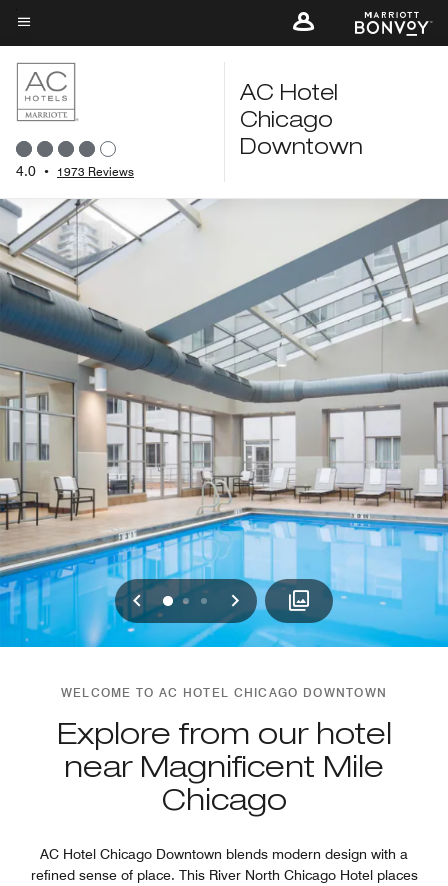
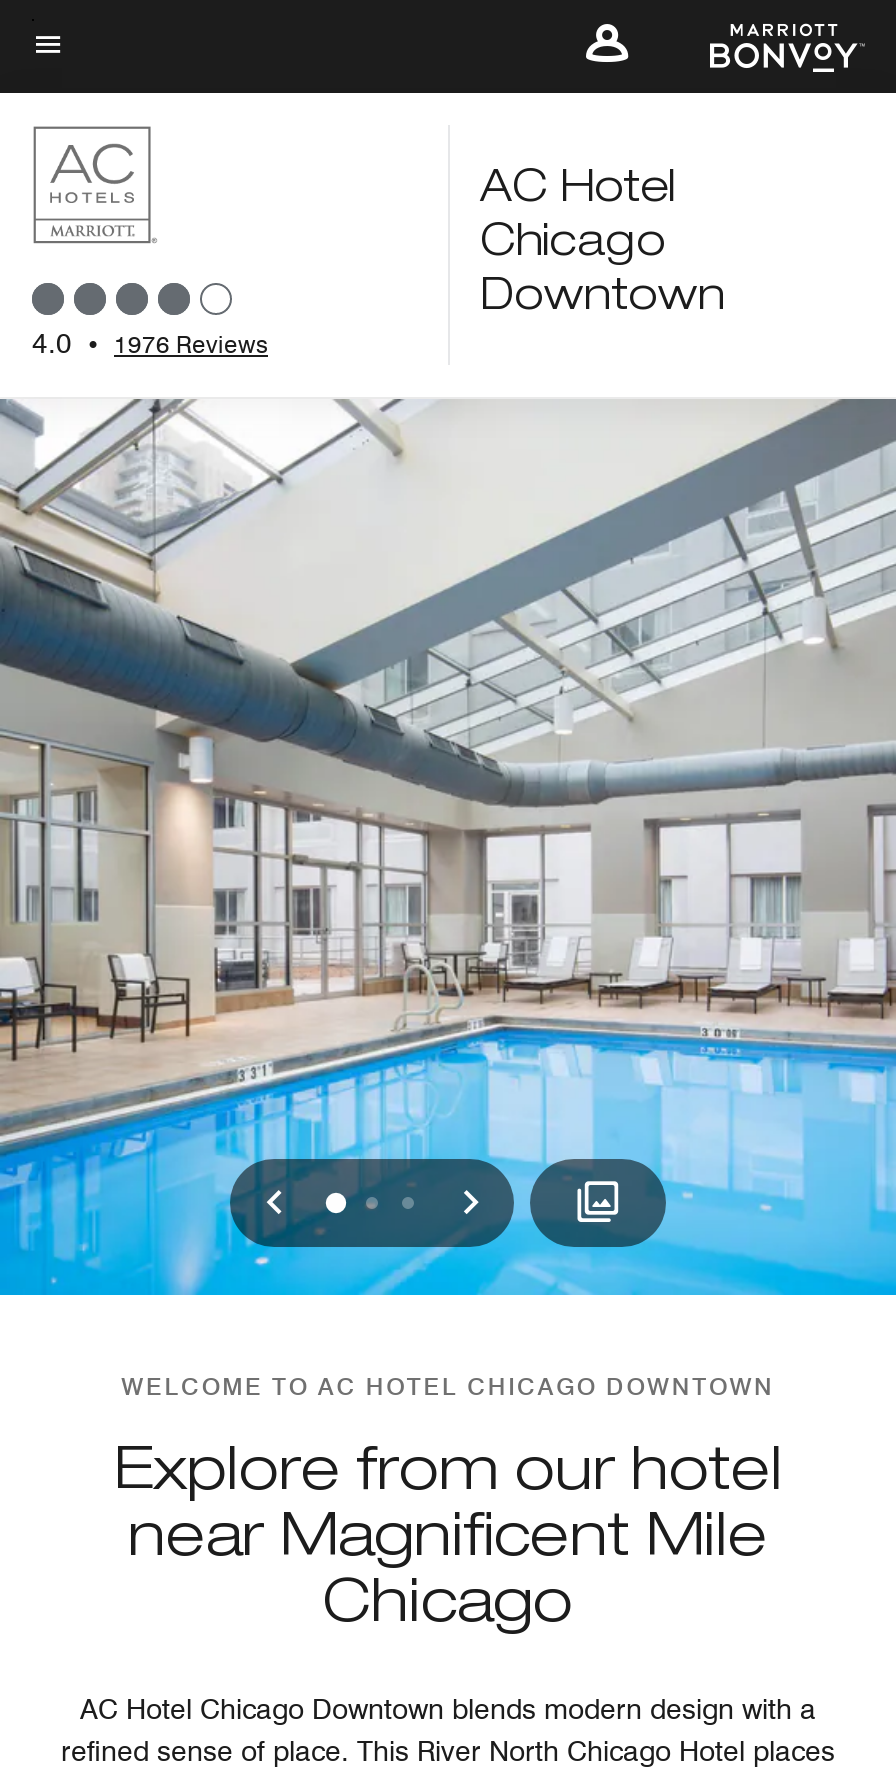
- 4.0 • 1973 Reviews
+ 4.0 • 1976 Reviews
